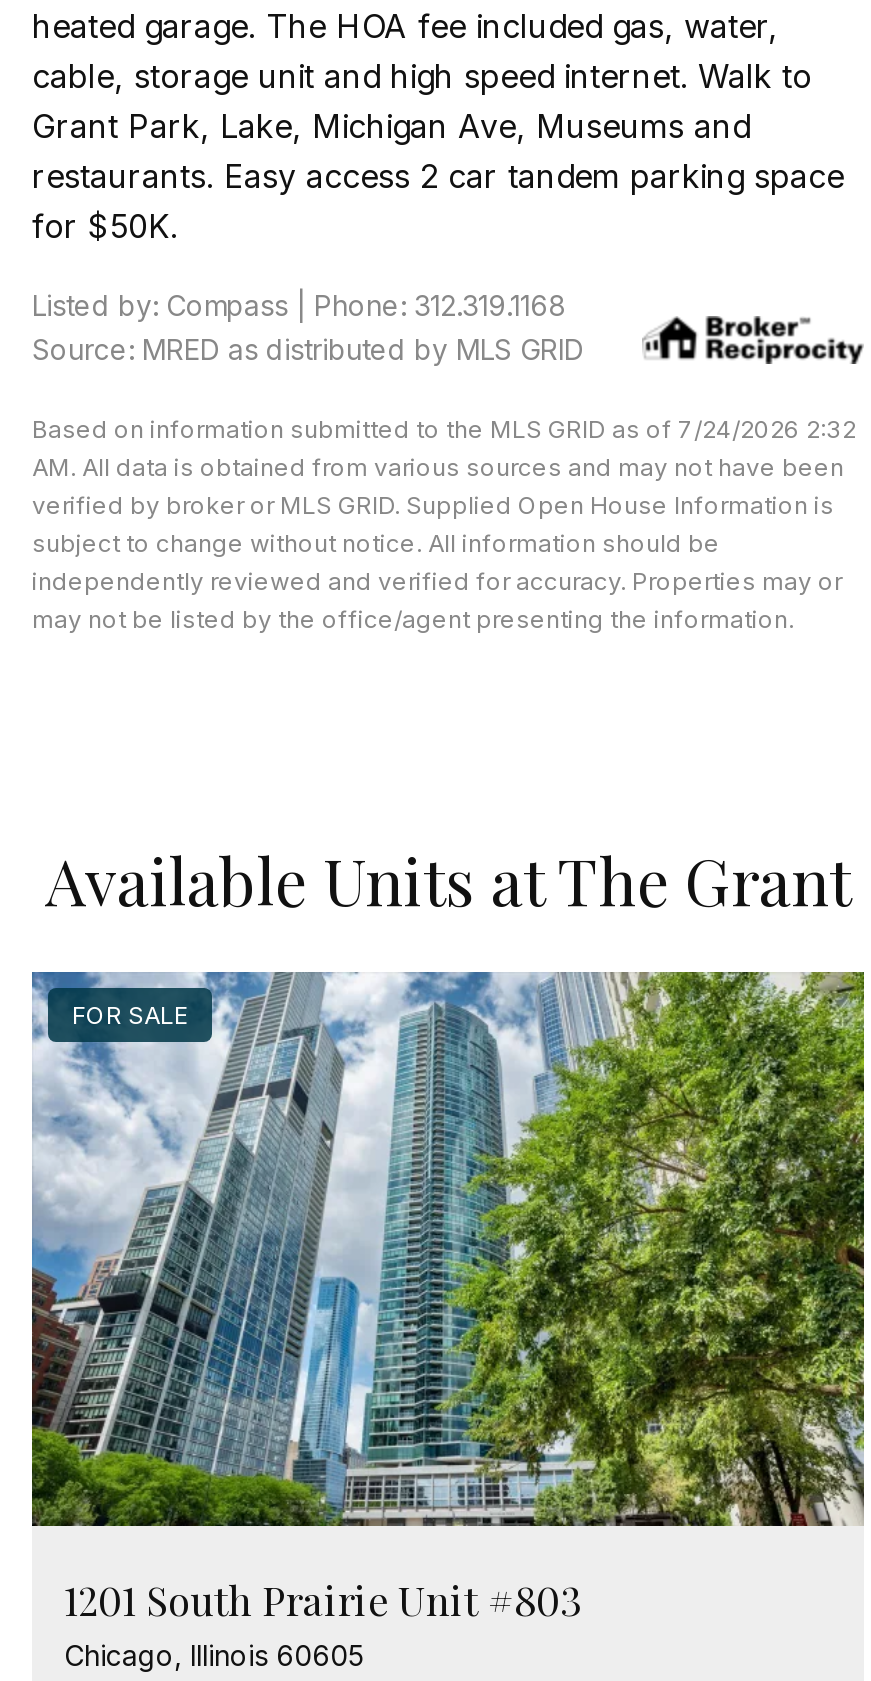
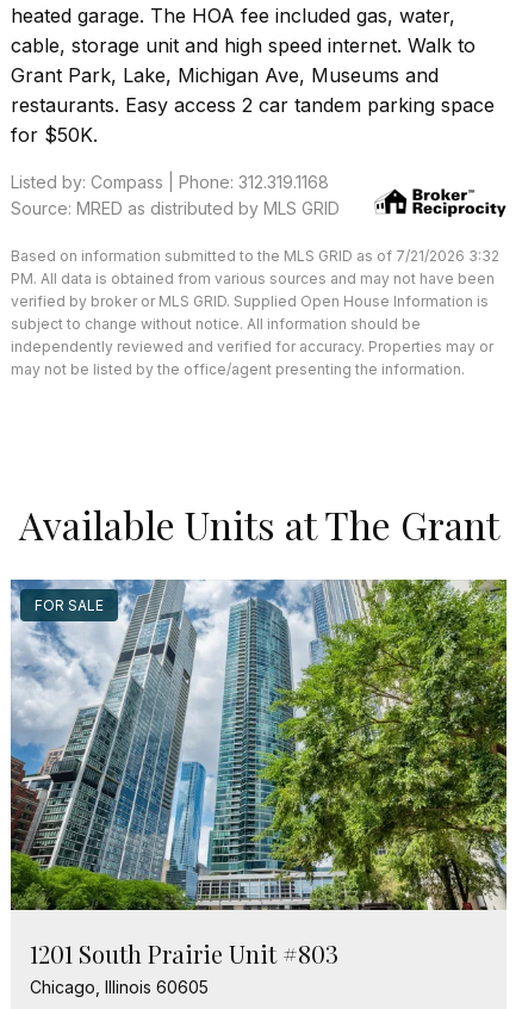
- Based on information submitted to the MLS GRID as of 7/24/2026 2:32
+ Based on information submitted to the MLS GRID as of 7/21/2026 3:32

- AM. All data is obtained from various sources and may not have been
+ PM. All data is obtained from various sources and may not have been
